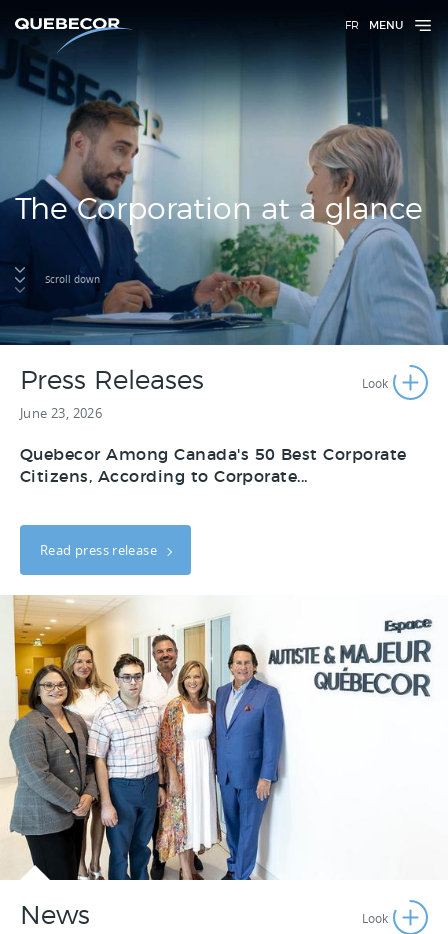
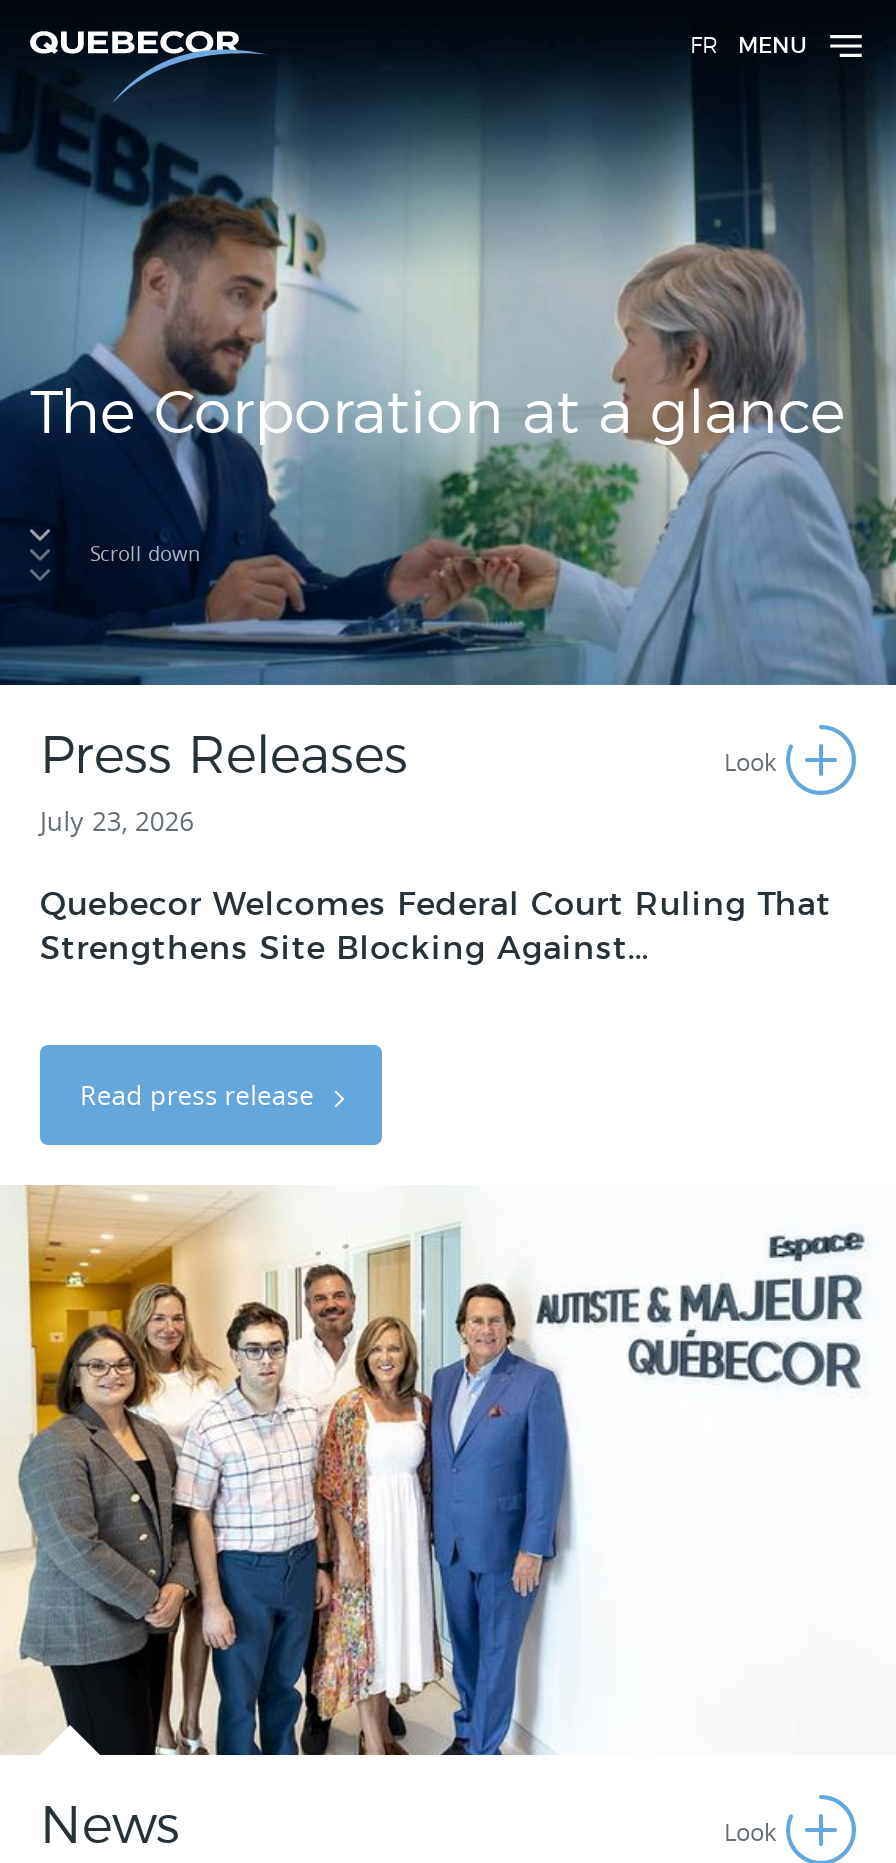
- June 23, 2026
+ July 23, 2026

- Quebecor Among Canada's 50 Best Corporate
- Citizens, According to Corporate...
+ Quebecor Welcomes Federal Court Ruling That
+ Strengthens Site Blocking Against...
